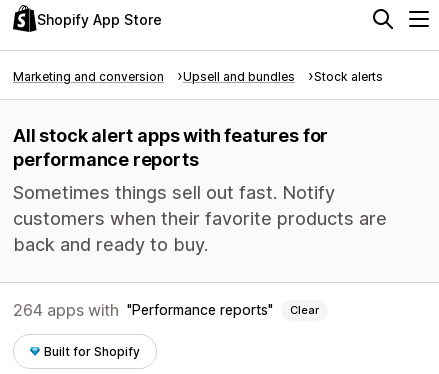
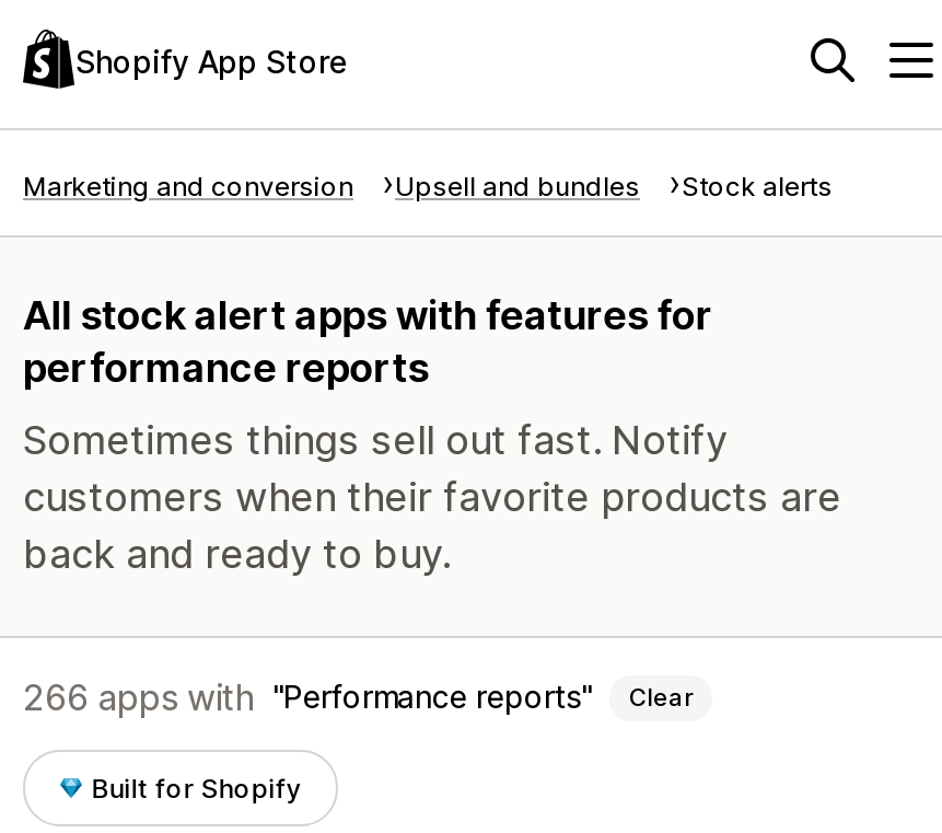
- 264 apps with Performance reports Clear
+ 266 apps with Performance reports Clear
